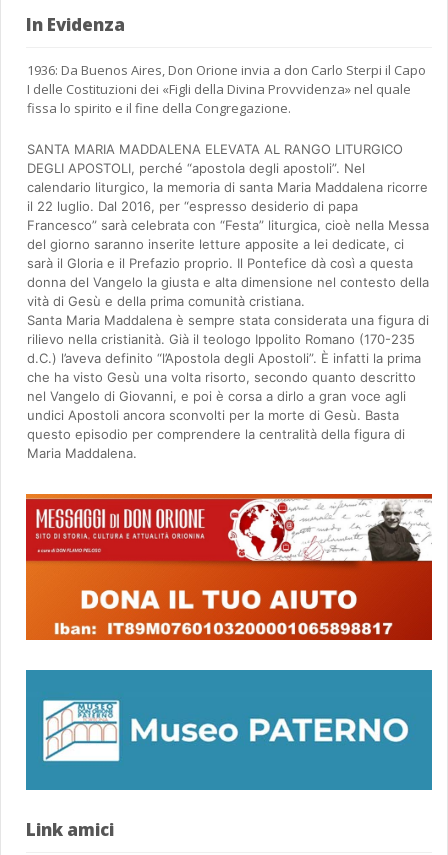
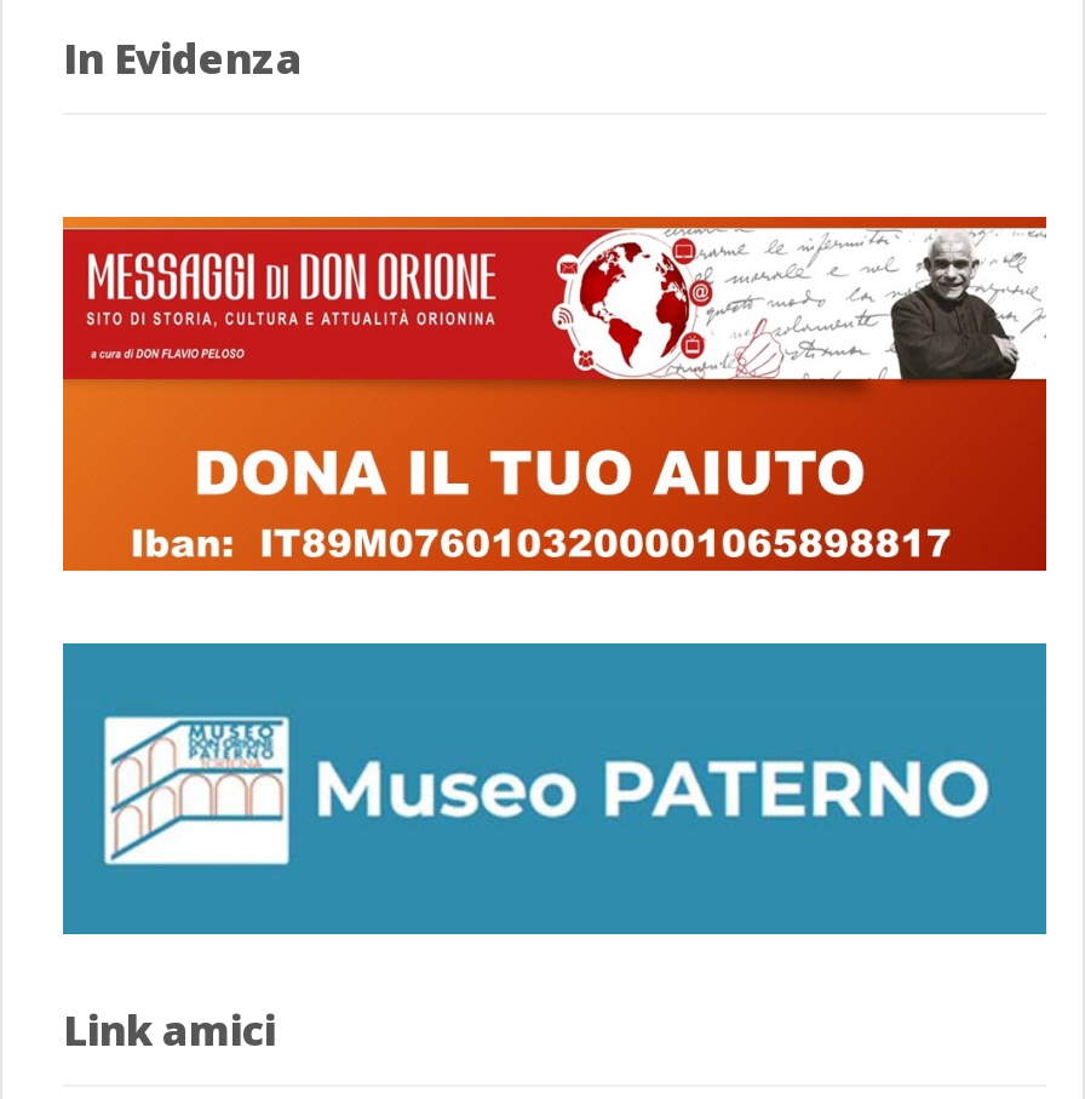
- 1936: Da Buenos Aires, Don Orione invia a don Carlo Sterpi il Capo
- I delle Costituzioni dei «Figli della Divina Provvidenza» nel quale
- fissa lo spirito e il fine della Congregazione.
- SANTA MARIA MADDALENA ELEVATA AL RANGO LITURGICO
- DEGLI APOSTOLI, perché “apostola degli apostoli”. Nel
- calendario liturgico, la memoria di santa Maria Maddalena ricorre
- il 22 luglio. Dal 2016, per “espresso desiderio di papa
- Francesco” sarà celebrata con “Festa” liturgica, cioè nella Messa
- del giorno saranno inserite letture apposite a lei dedicate, ci
- sarà il Gloria e il Prefazio proprio. Il Pontefice dà così a questa
- donna del Vangelo la giusta e alta dimensione nel contesto della
- vità di Gesù e della prima comunità cristiana.
- Santa Maria Maddalena è sempre stata considerata una figura di
- rilievo nella cristianità. Già il teologo Ippolito Romano (170-235
- d.C.) l’aveva definito “l’Apostola degli Apostoli”. È infatti la prima
- che ha visto Gesù una volta risorto, secondo quanto descritto
- nel Vangelo di Giovanni, e poi è corsa a dirlo a gran voce agli
- undici Apostoli ancora sconvolti per la morte di Gesù. Basta
- questo episodio per comprendere la centralità della figura di
- Maria Maddalena.
